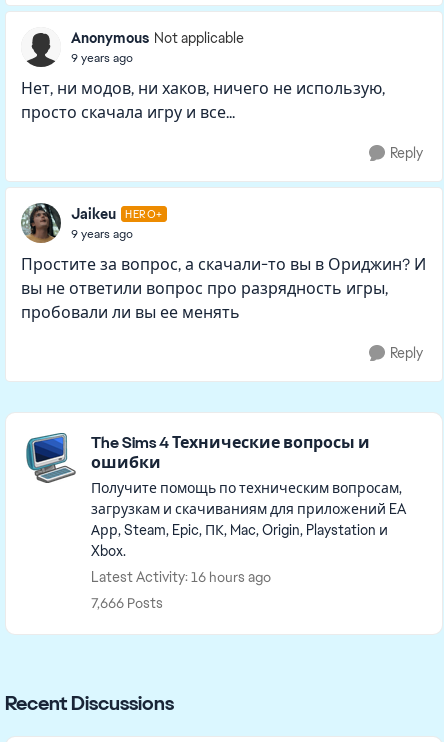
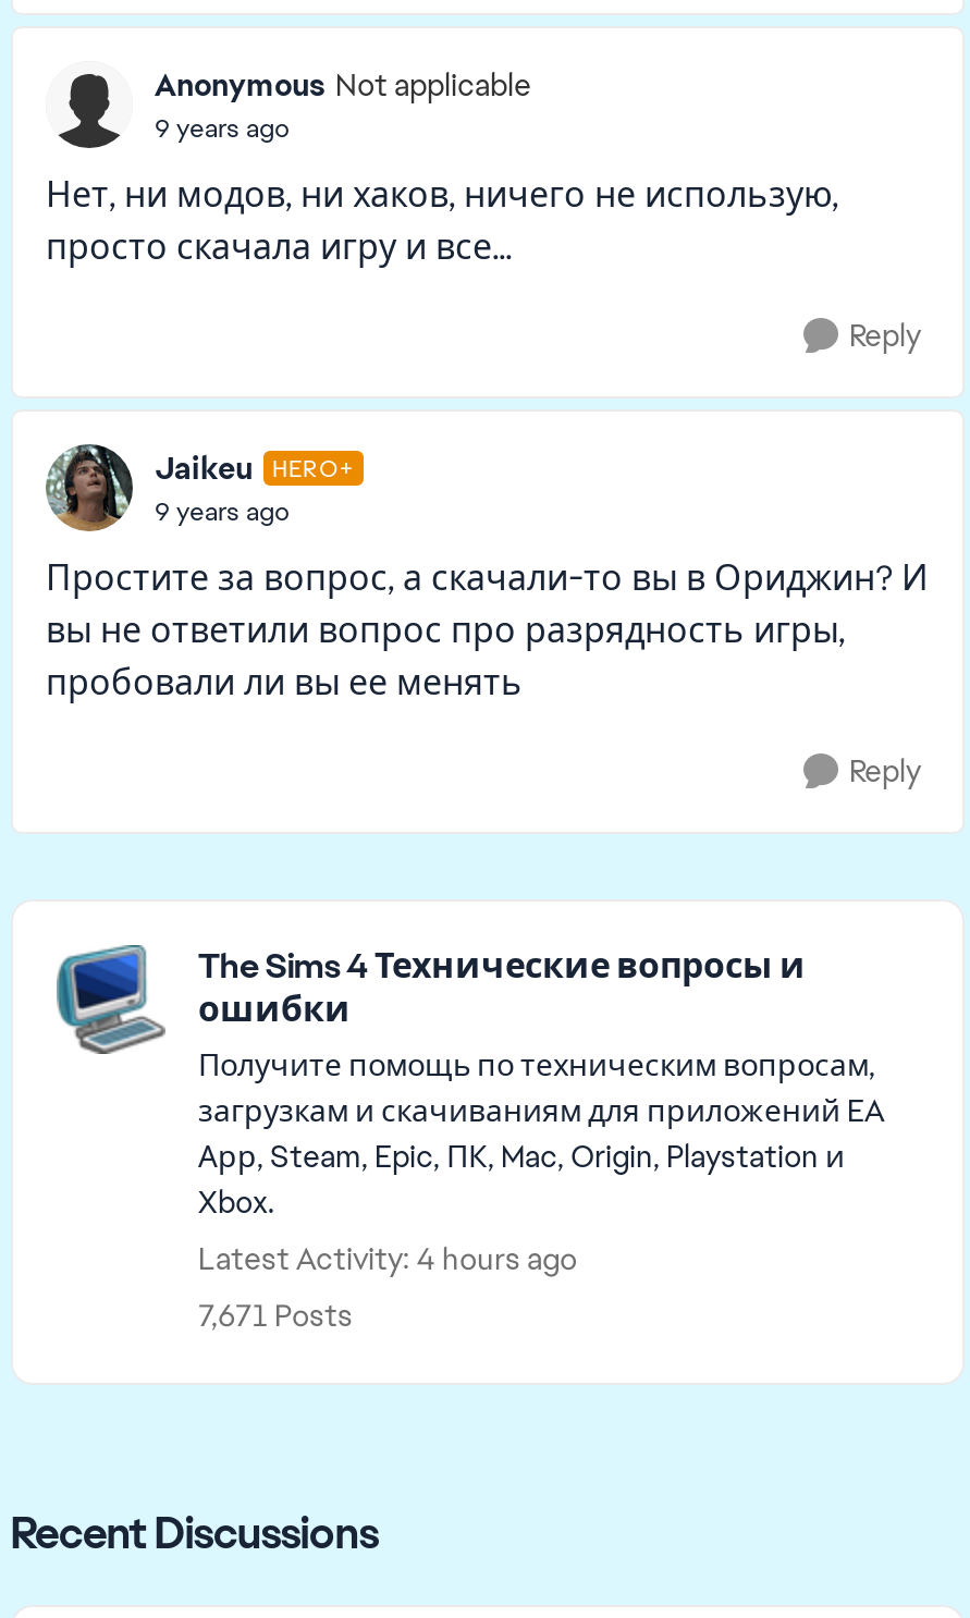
- Latest Activity: 16 hours ago
+ Latest Activity: 4 hours ago

- 7,666 Posts
+ 7,671 Posts
